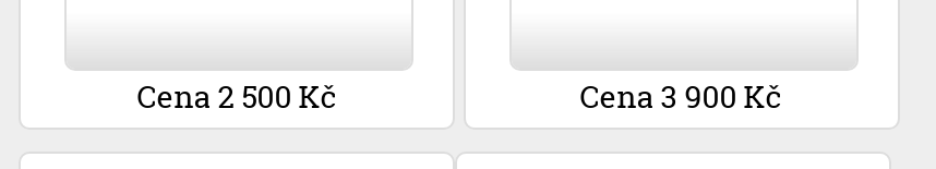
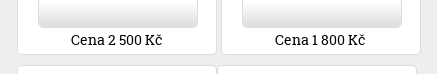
- Cena 3 900 Kč
+ Cena 1 800 Kč
